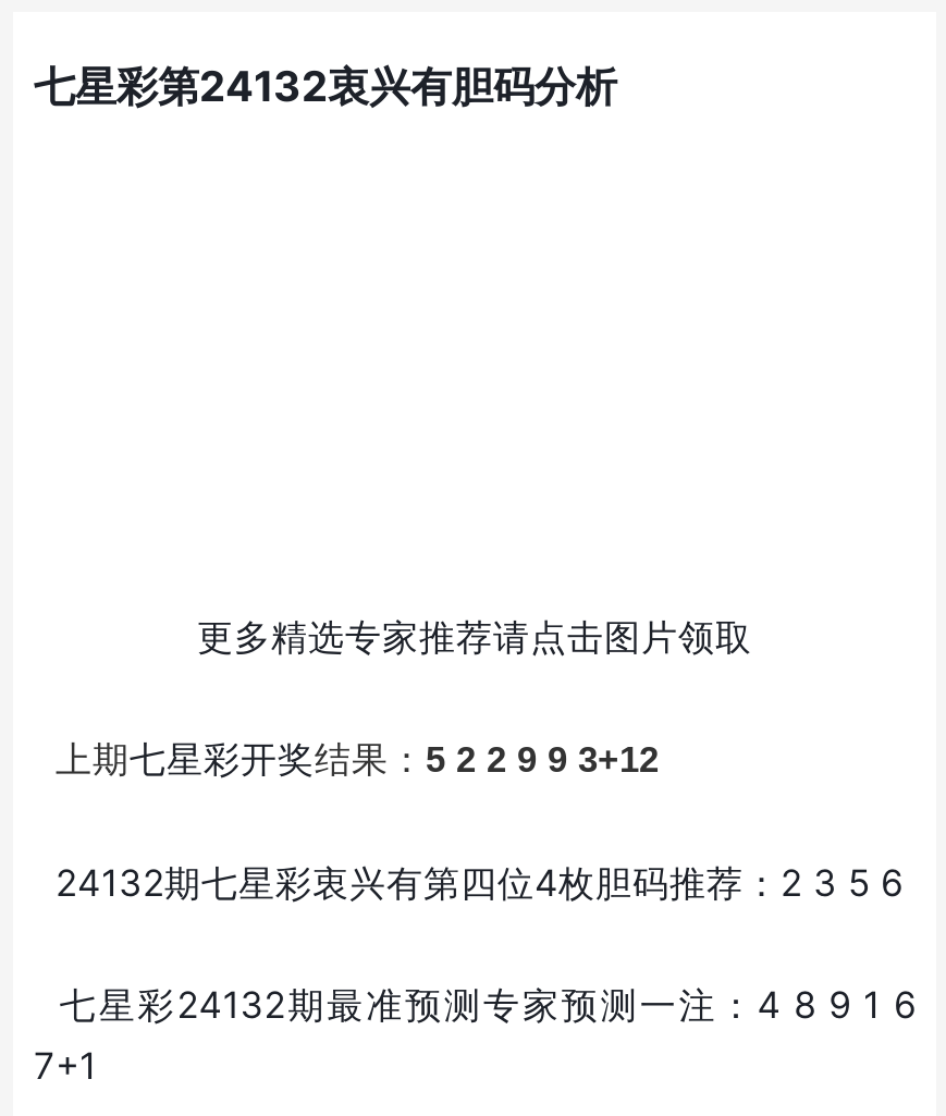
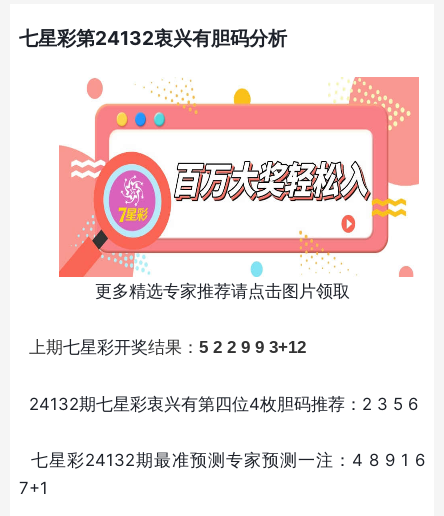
+ [image]
